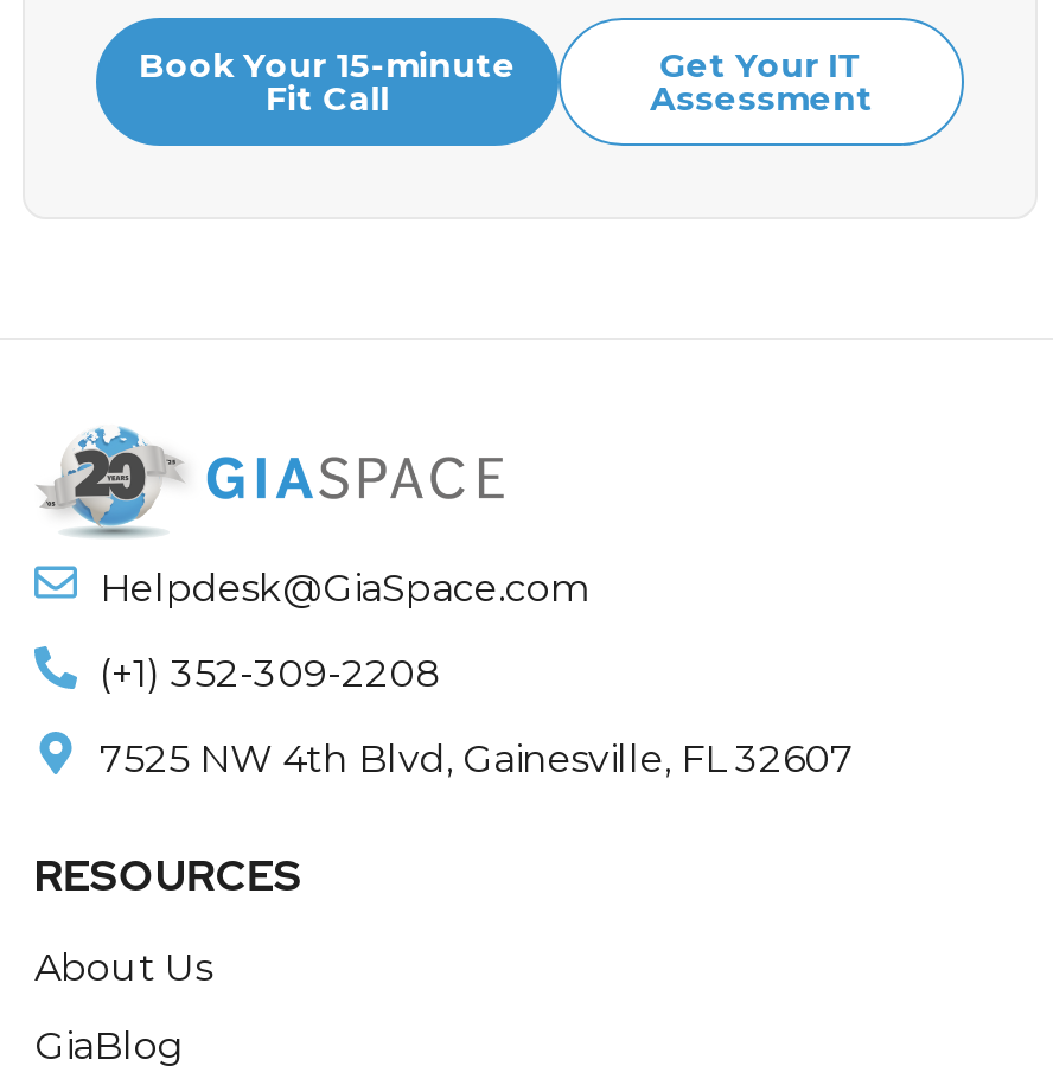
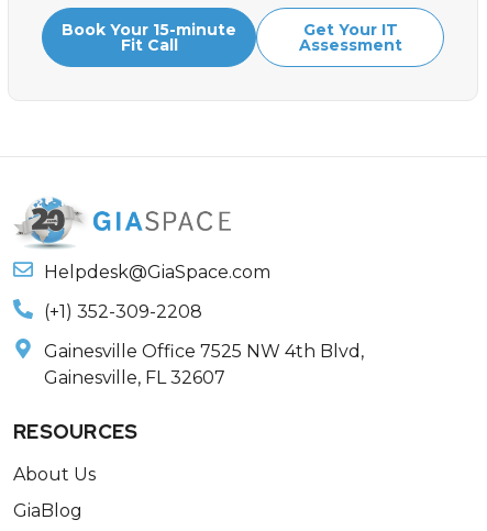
- 7525 NW 4th Blvd, Gainesville, FL 32607
+ Gainesville Office 7525 NW 4th Blvd,
+ Gainesville, FL 32607
